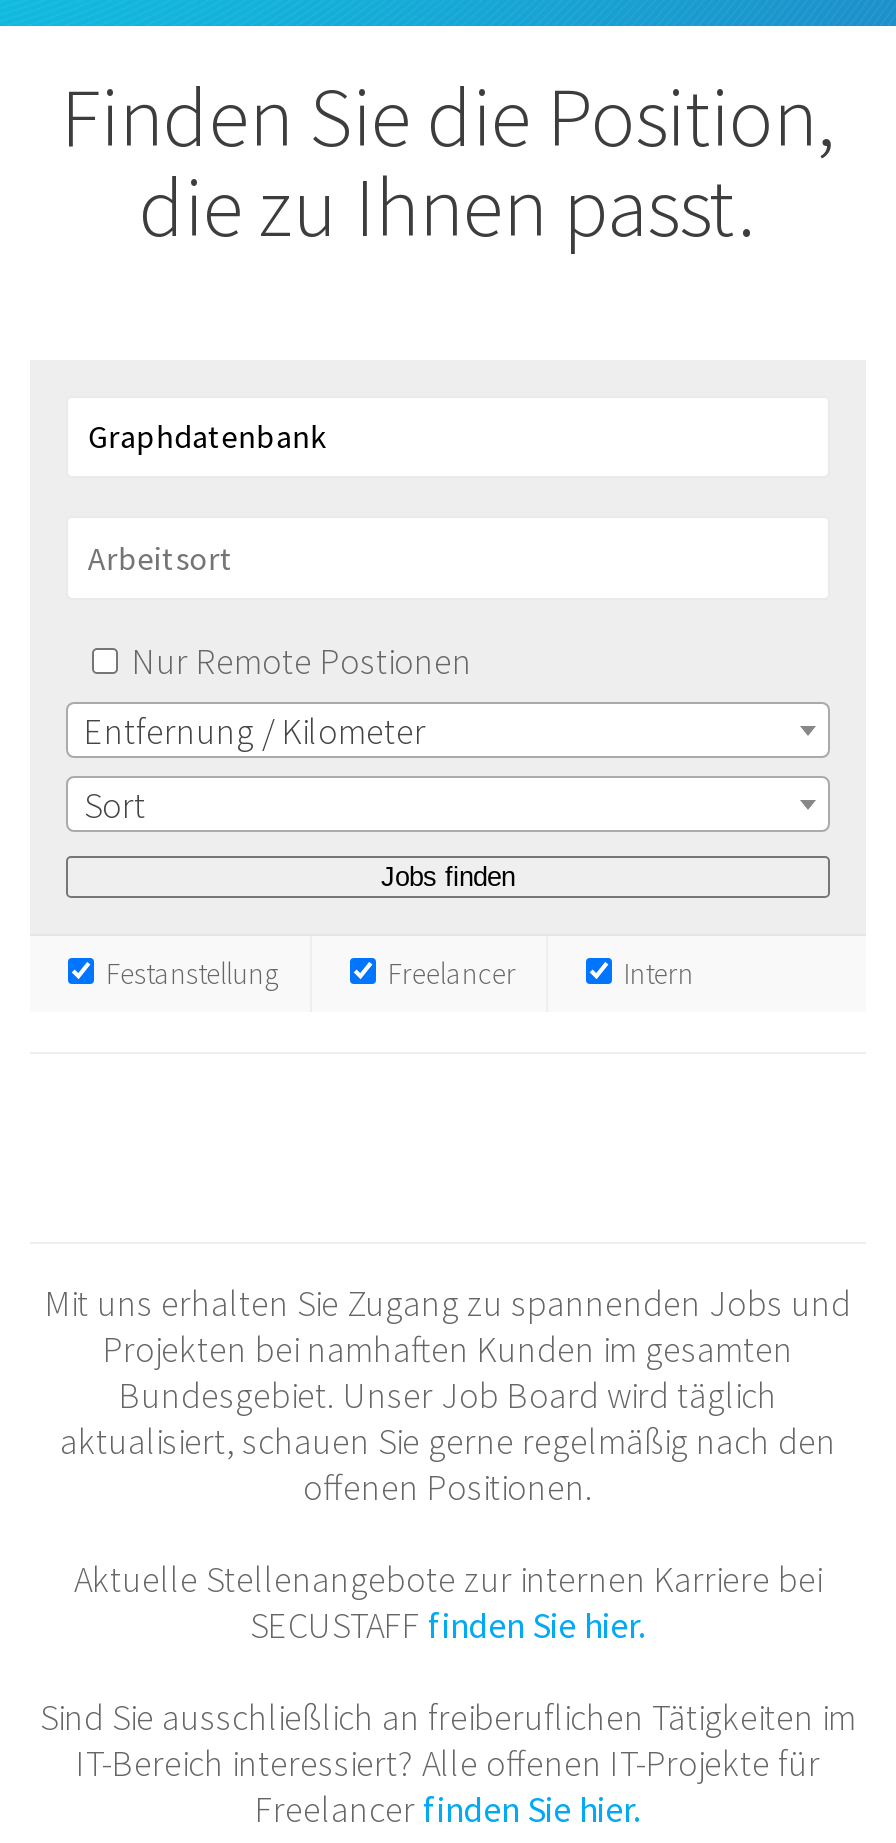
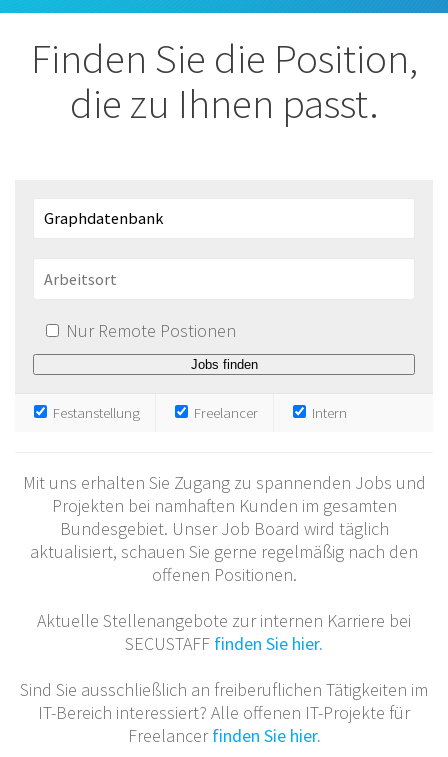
- Entfernung / Kilometer
- Sort
